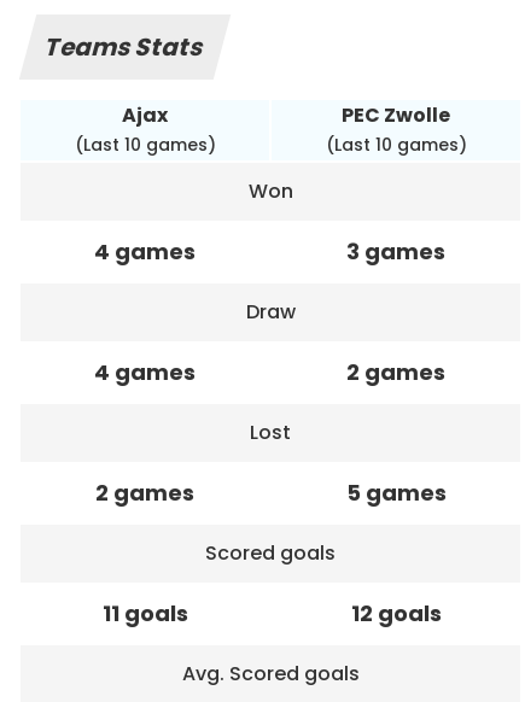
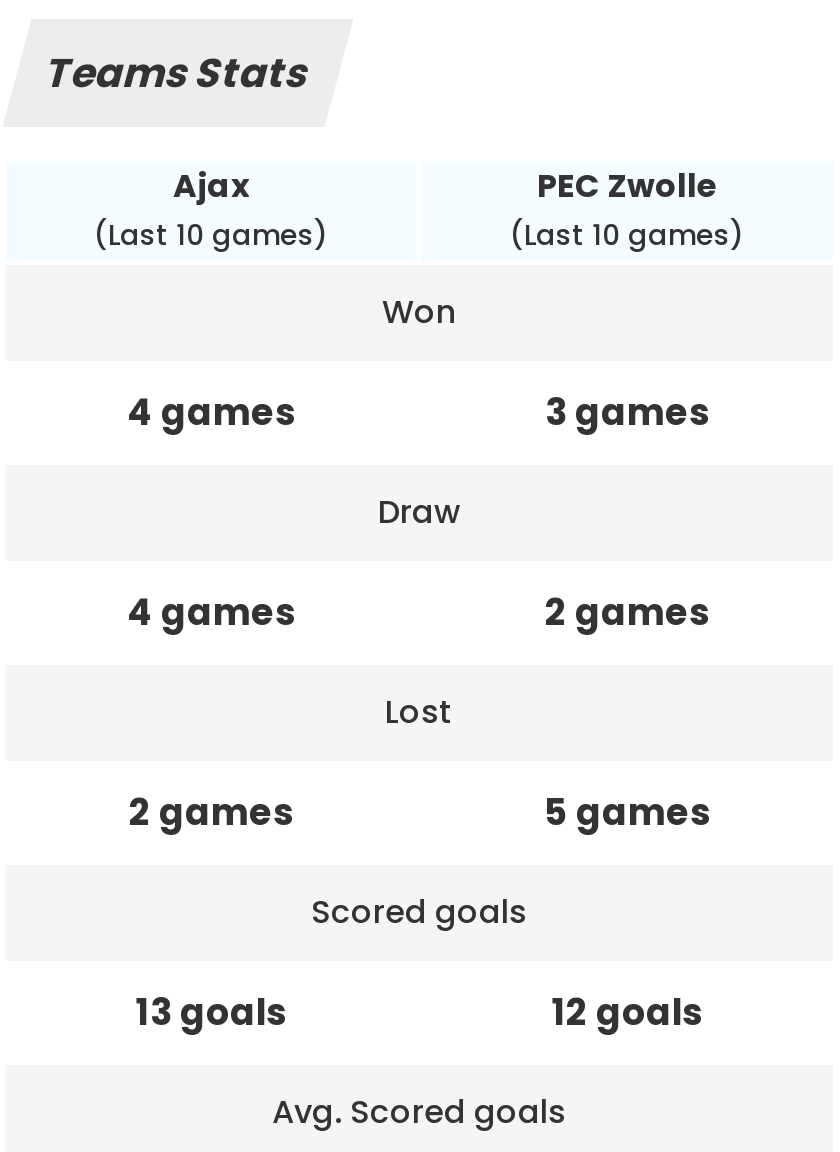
- 11 goals
+ 13 goals
